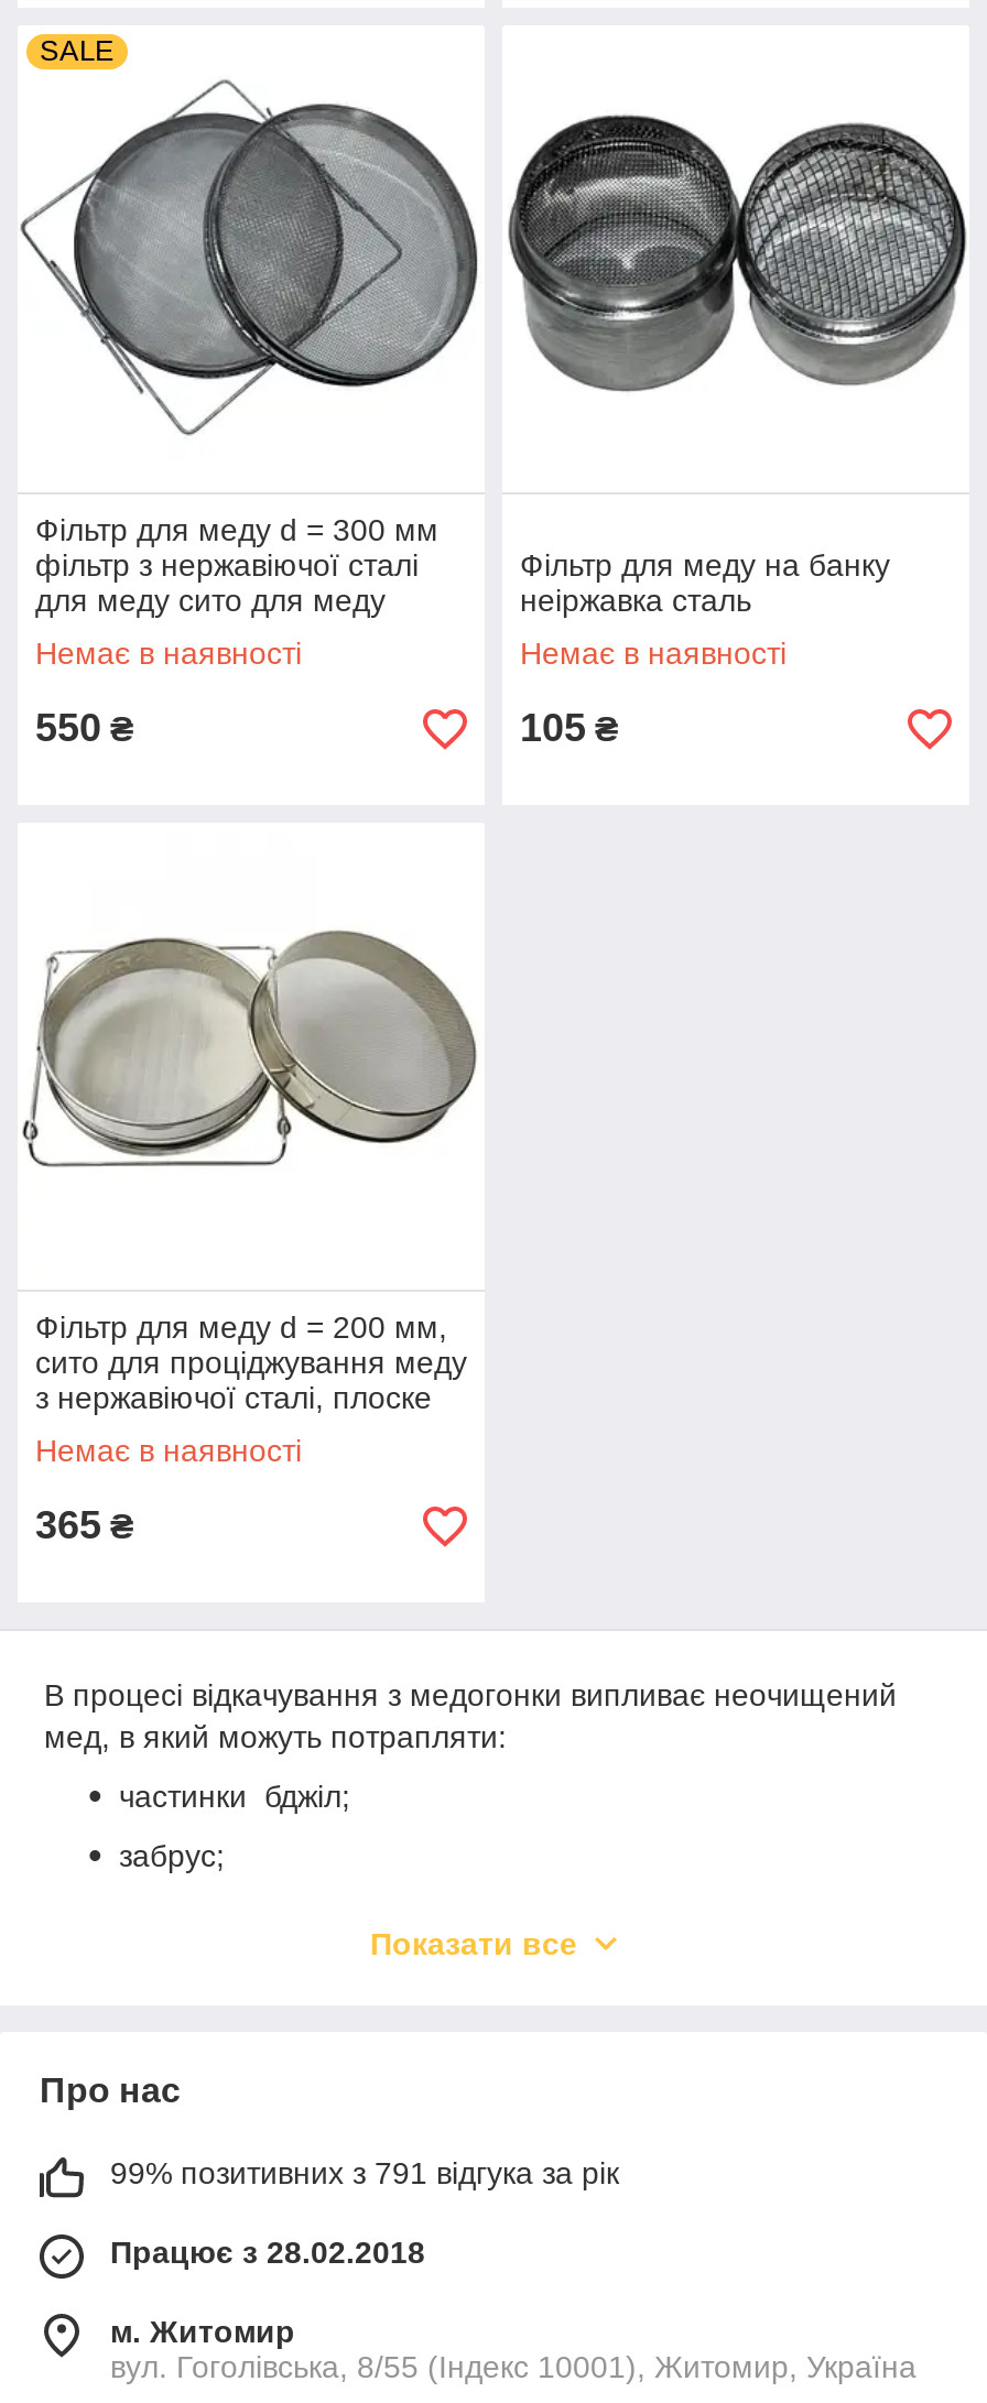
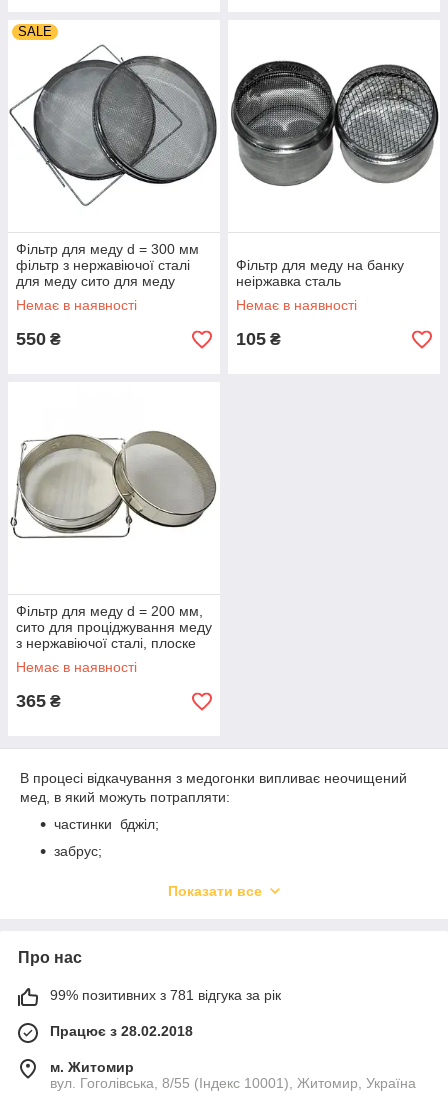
- 99% позитивних з 791 відгука за рік
+ 99% позитивних з 781 відгука за рік
